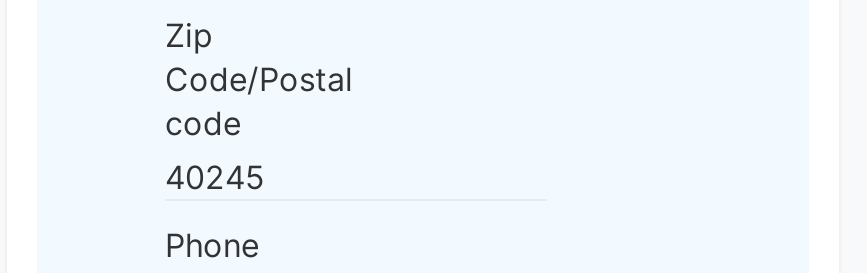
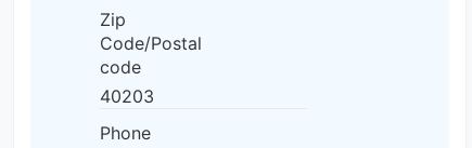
- 40245
+ 40203
